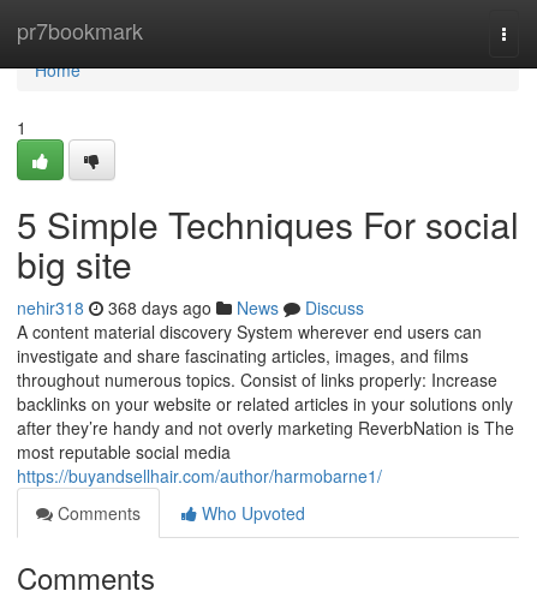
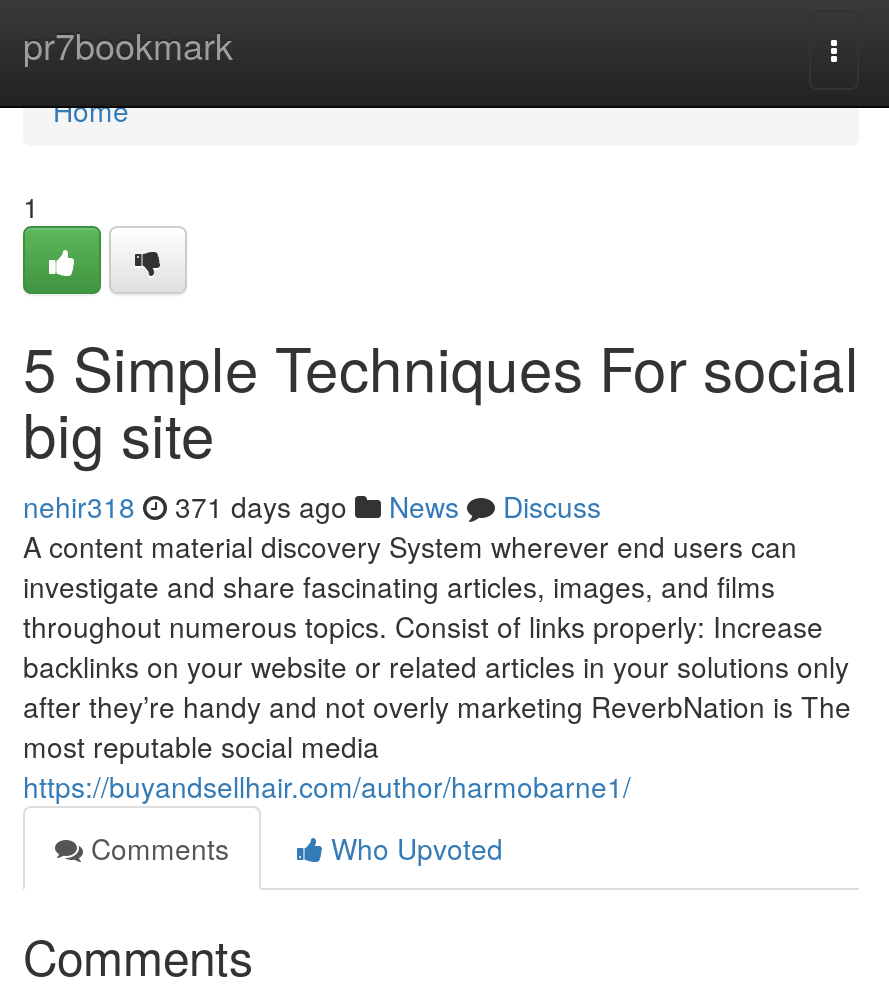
- nehir318 368 days ago News Discuss
+ nehir318 371 days ago News Discuss
